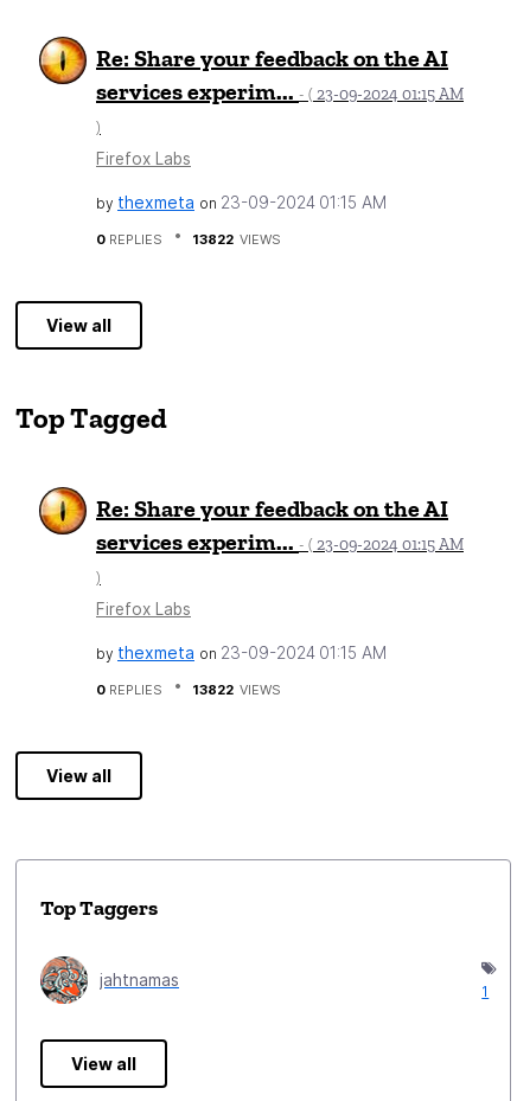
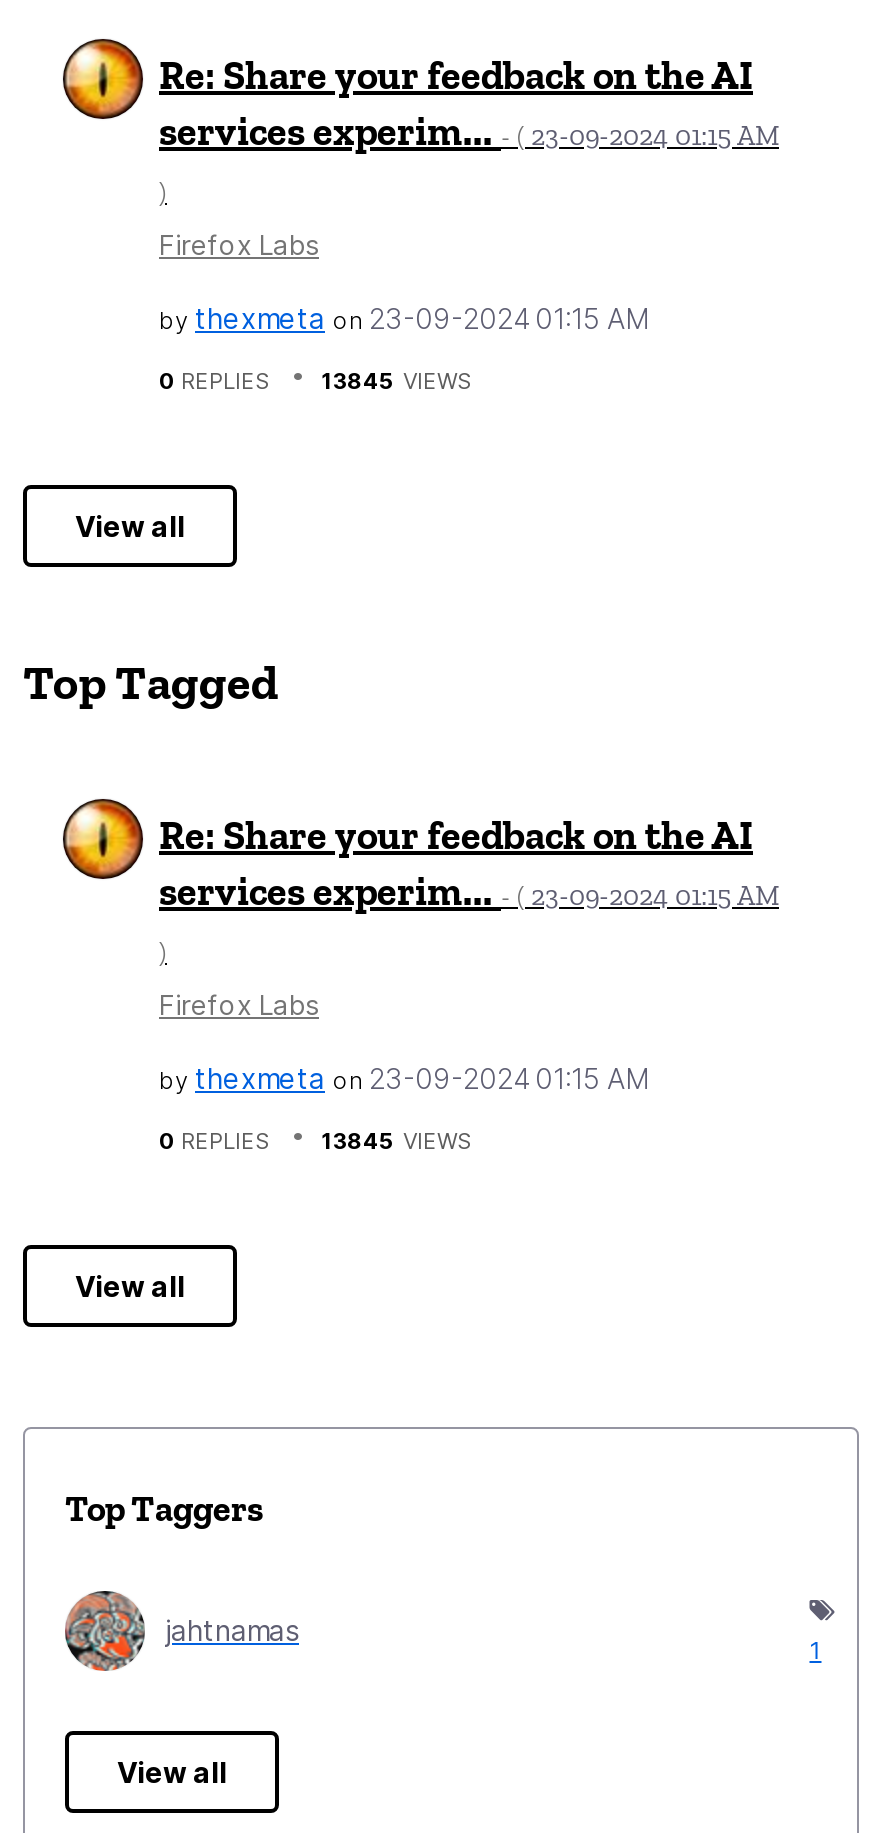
- 13822 VIEWS
+ 13845 VIEWS

- 13822 VIEWS
+ 13845 VIEWS
